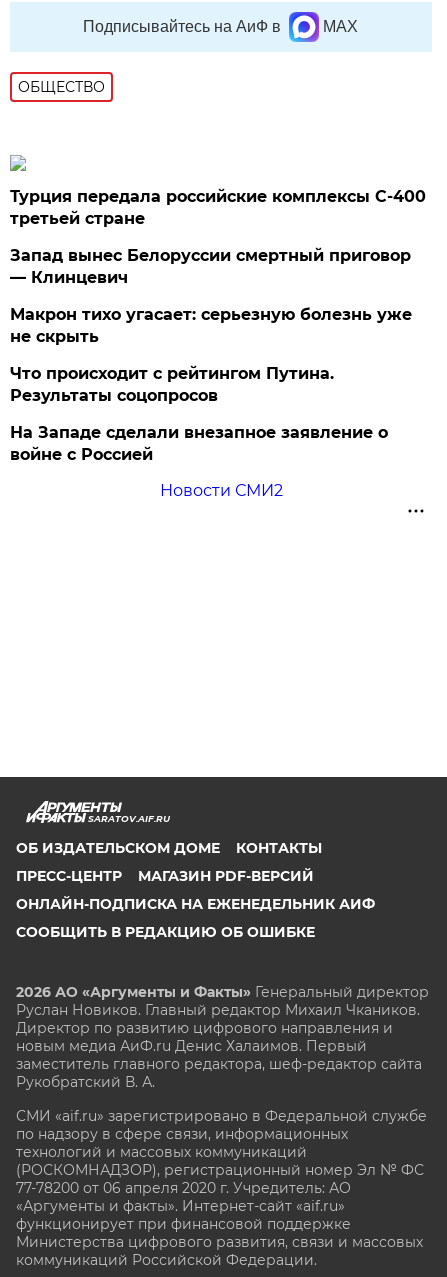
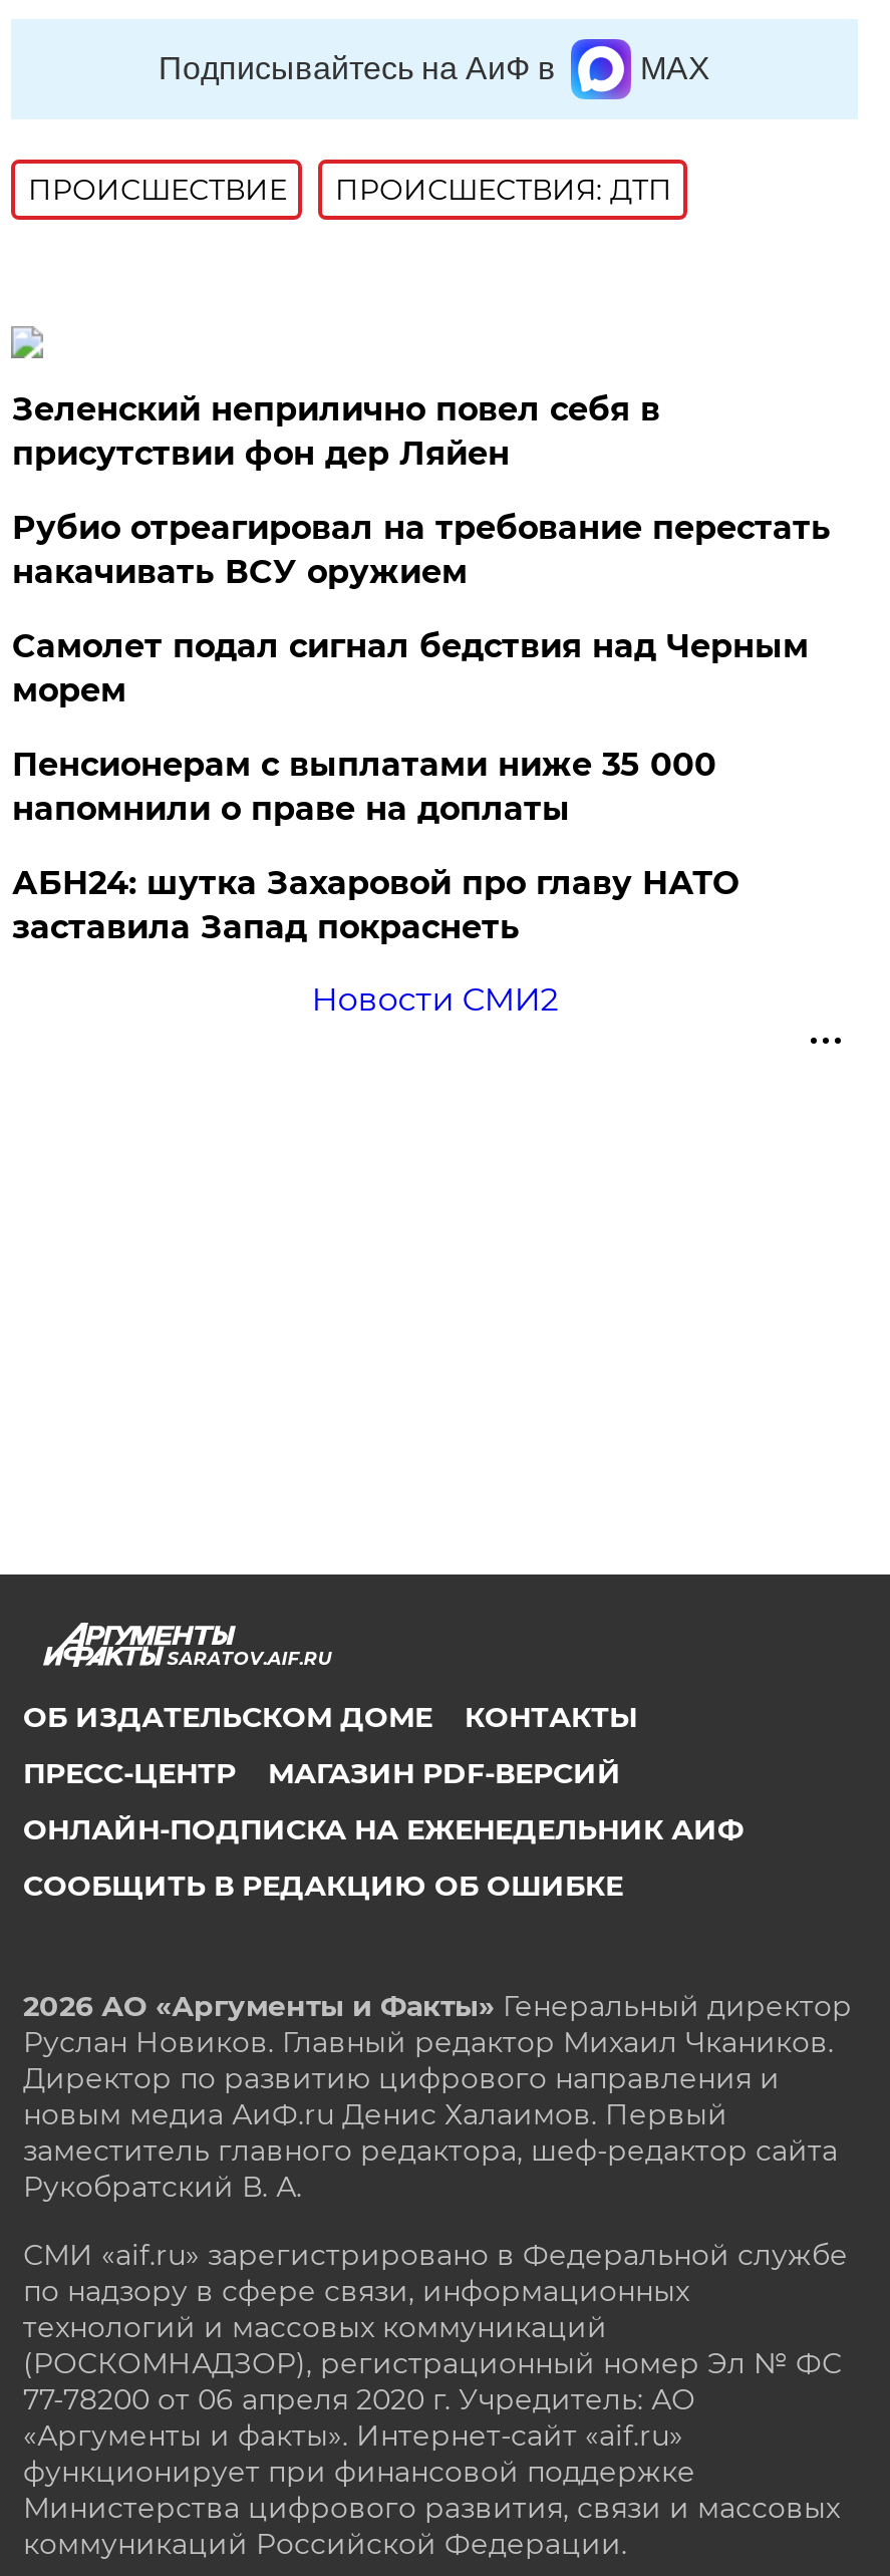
- ОБЩЕСТВО
+ ПРОИСШЕСТВИE
+ ПРОИСШЕСТВИЯ: ДТП

- Турция передала российские комплексы С-400
- третьей стране
+ Зеленский неприлично повел cебя в
+ присутствии фон дер Ляйен

- Запад вынес Белоруссии смертный приговор
- — Клинцевич
+ Рубио отреагировал на требование перестать
+ накачивать ВСУ оружием

- Макрон тихо угасает: серьезную болезнь уже
- не скрыть
+ Самолет подал сигнал бедствия над Черным
+ морем

- Что происходит с рейтингом Путина.
- Результаты соцопросов
+ Пенсионерам с выплатами ниже 35 000
+ напомнили о праве на доплаты

- На Западе сделали внезапное заявление о
- войне с Россией
+ АБН24: шутка Захаровой про главу НАТО
+ заставила Запад покраснеть
